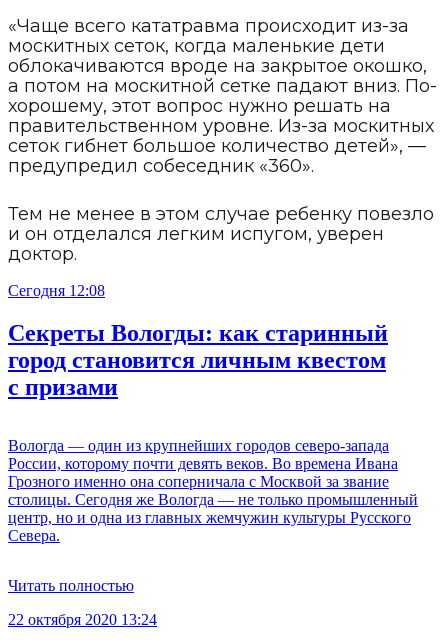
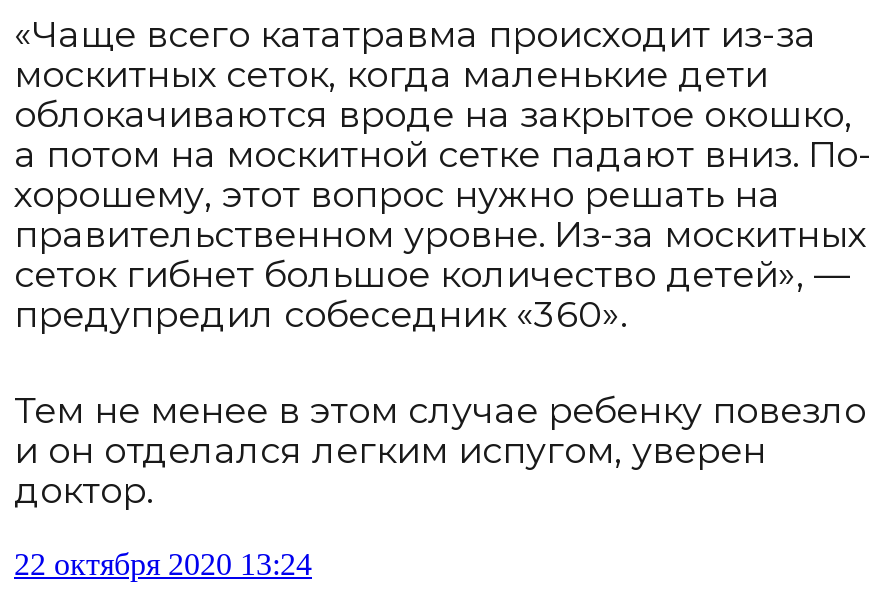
- Сегодня 12:08
- Секреты Вологды: как старинный
- город становится личным квестом
- с призами
- Вологда — один из крупнейших городов северо-запада
- России, которому почти девять веков. Во времена Ивана
- Грозного именно она соперничала с Москвой за звание
- столицы. Сегодня же Вологда — не только промышленный
- центр, но и одна из главных жемчужин культуры Русского
- Севера.
- Читать полностью
